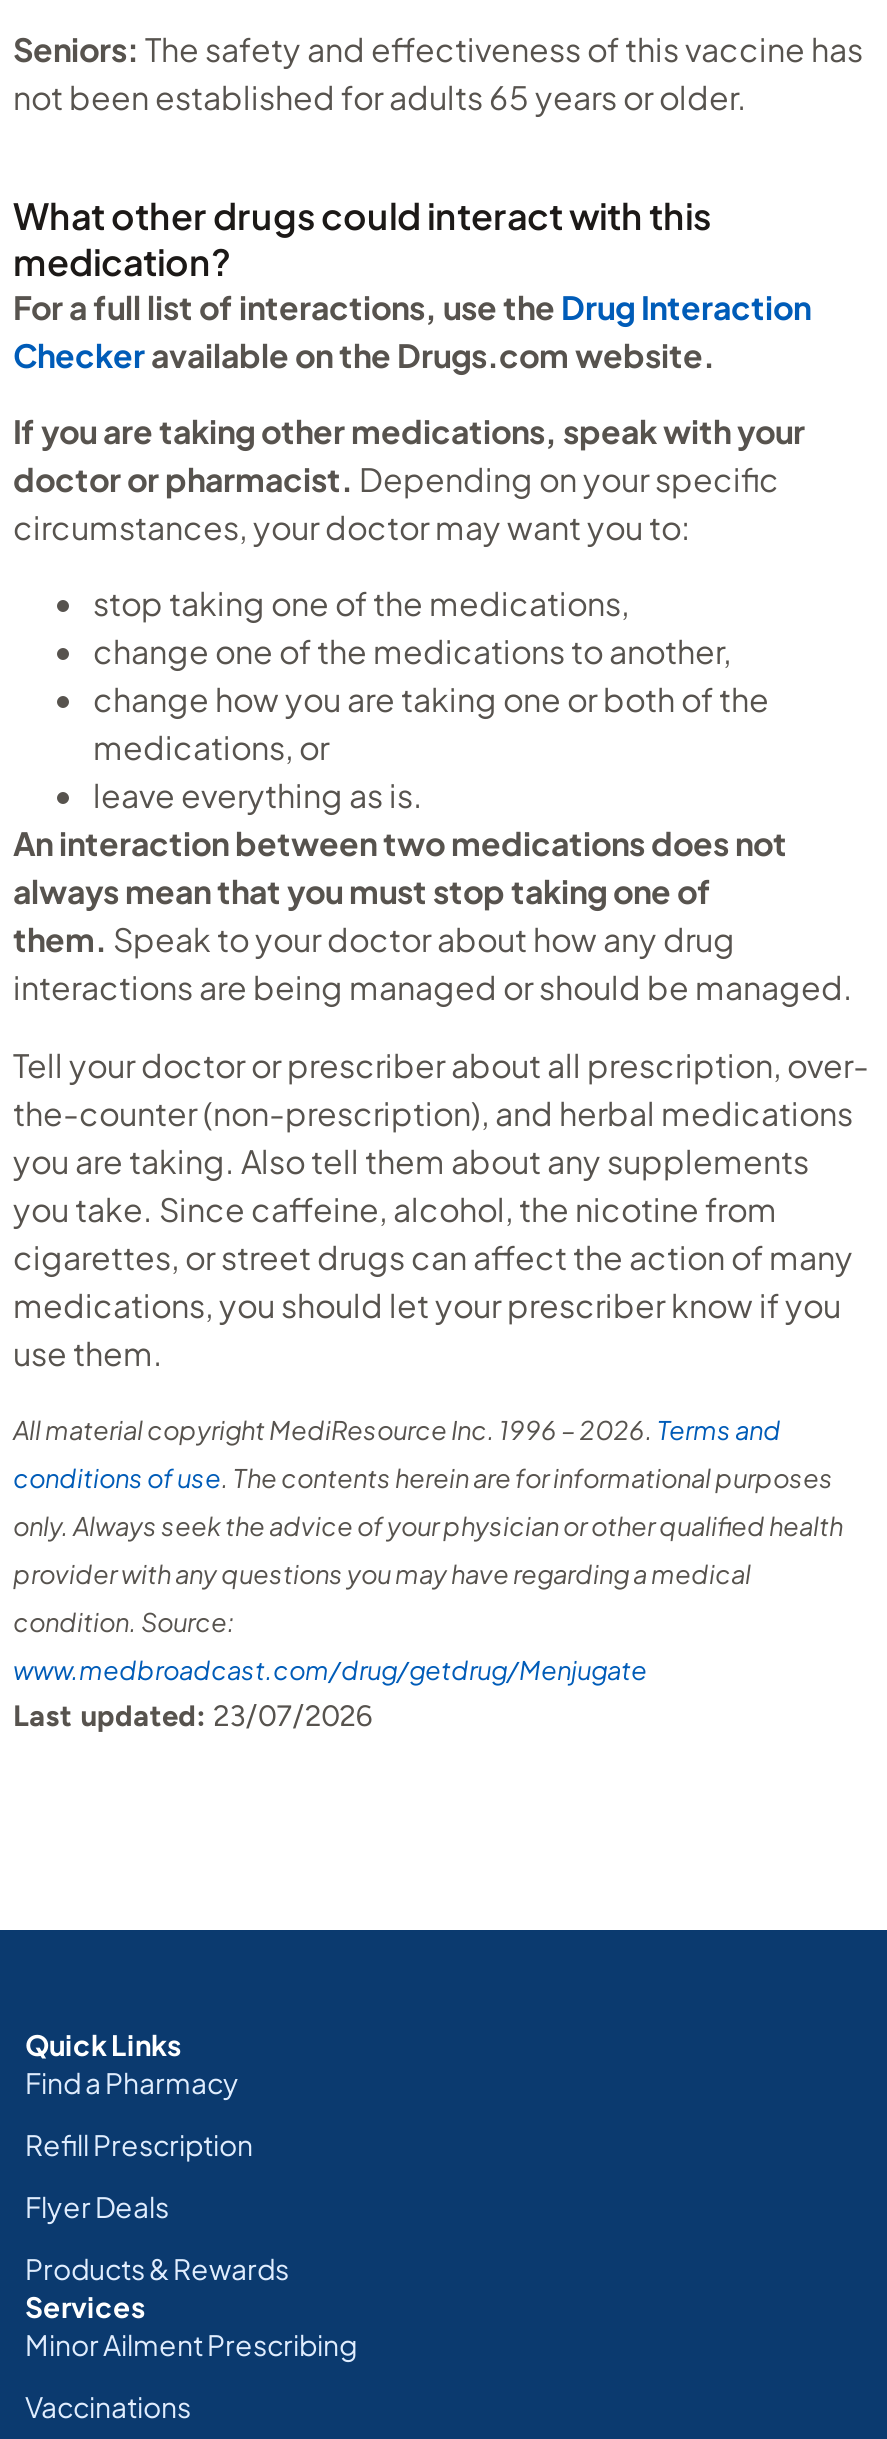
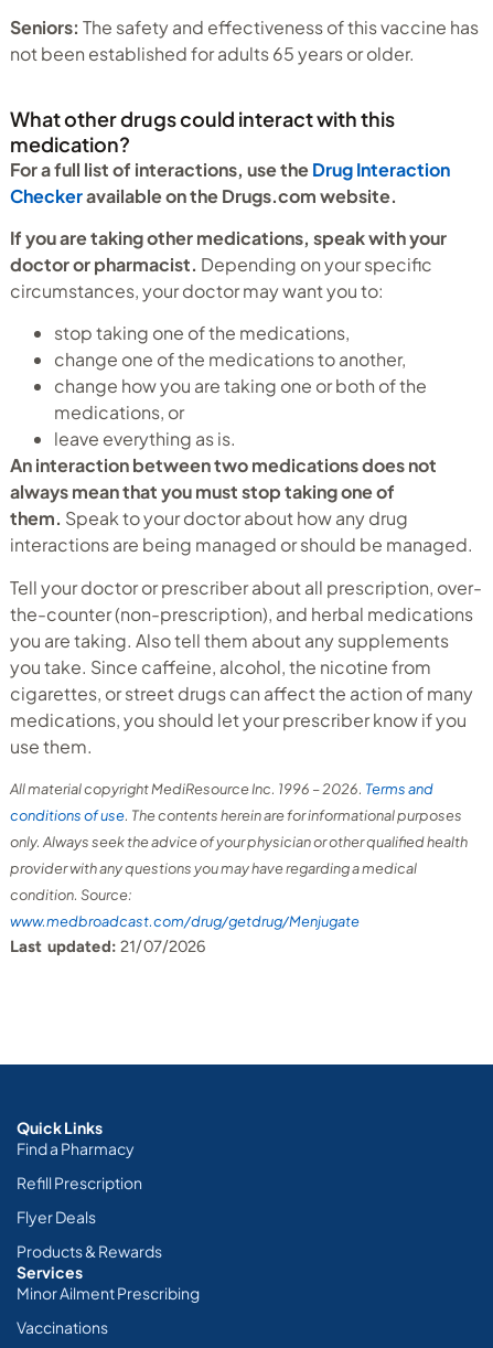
- Last updated: 23/07/2026
+ Last updated: 21/07/2026
